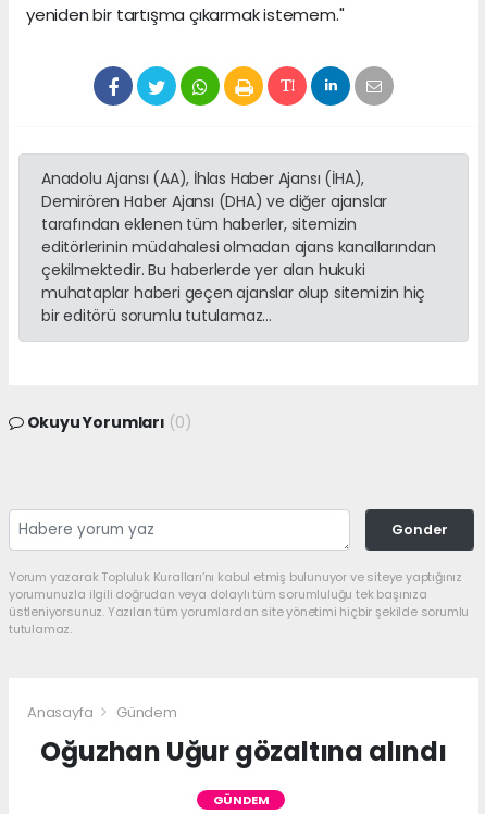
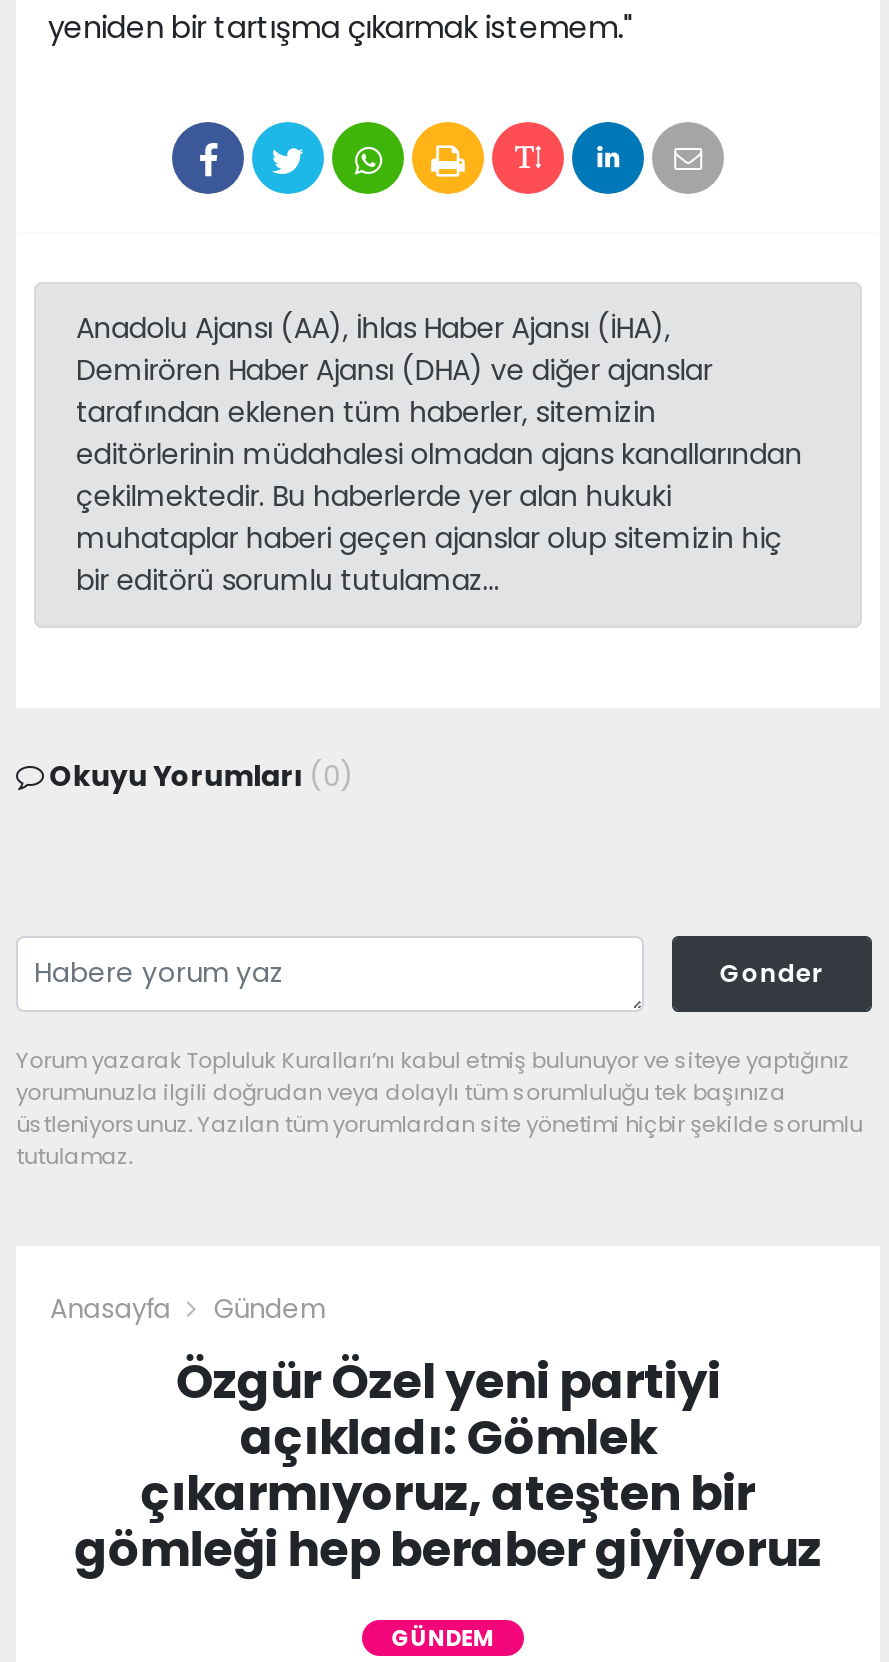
- Oğuzhan Uğur gözaltına alındı
+ Özgür Özel yeni partiyi
+ açıkladı: Gömlek
+ çıkarmıyoruz, ateşten bir
+ gömleği hep beraber giyiyoruz
